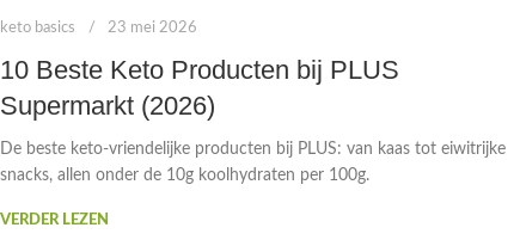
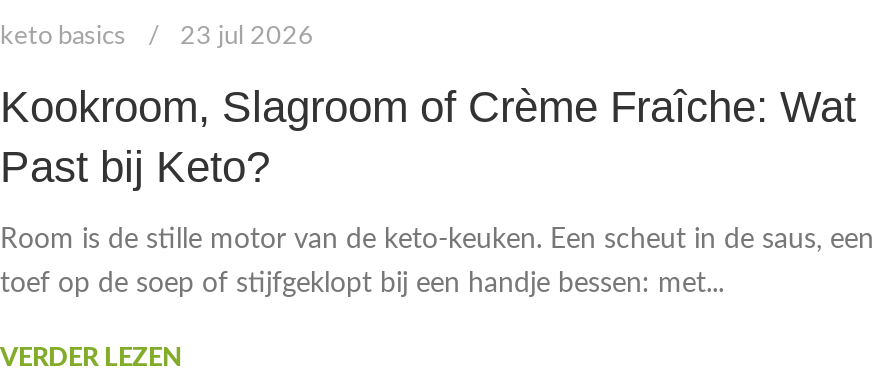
- 23 mei 2026
+ 23 jul 2026

- 10 Beste Keto Producten bij PLUS
- Supermarkt (2026)
+ Kookroom, Slagroom of Crème Fraîche: Wat
+ Past bij Keto?

- De beste keto-vriendelijke producten bij PLUS: van kaas tot eiwitrijke
+ Room is de stille motor van de keto-keuken. Een scheut in de saus, een

- snacks, allen onder de 10g koolhydraten per 100g.
+ toef op de soep of stijfgeklopt bij een handje bessen: met...
